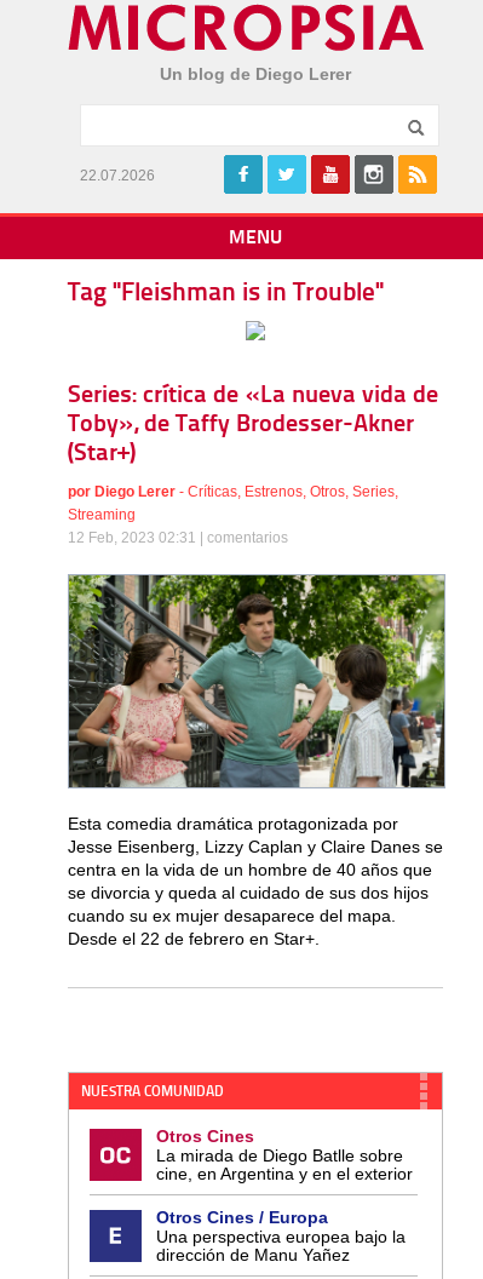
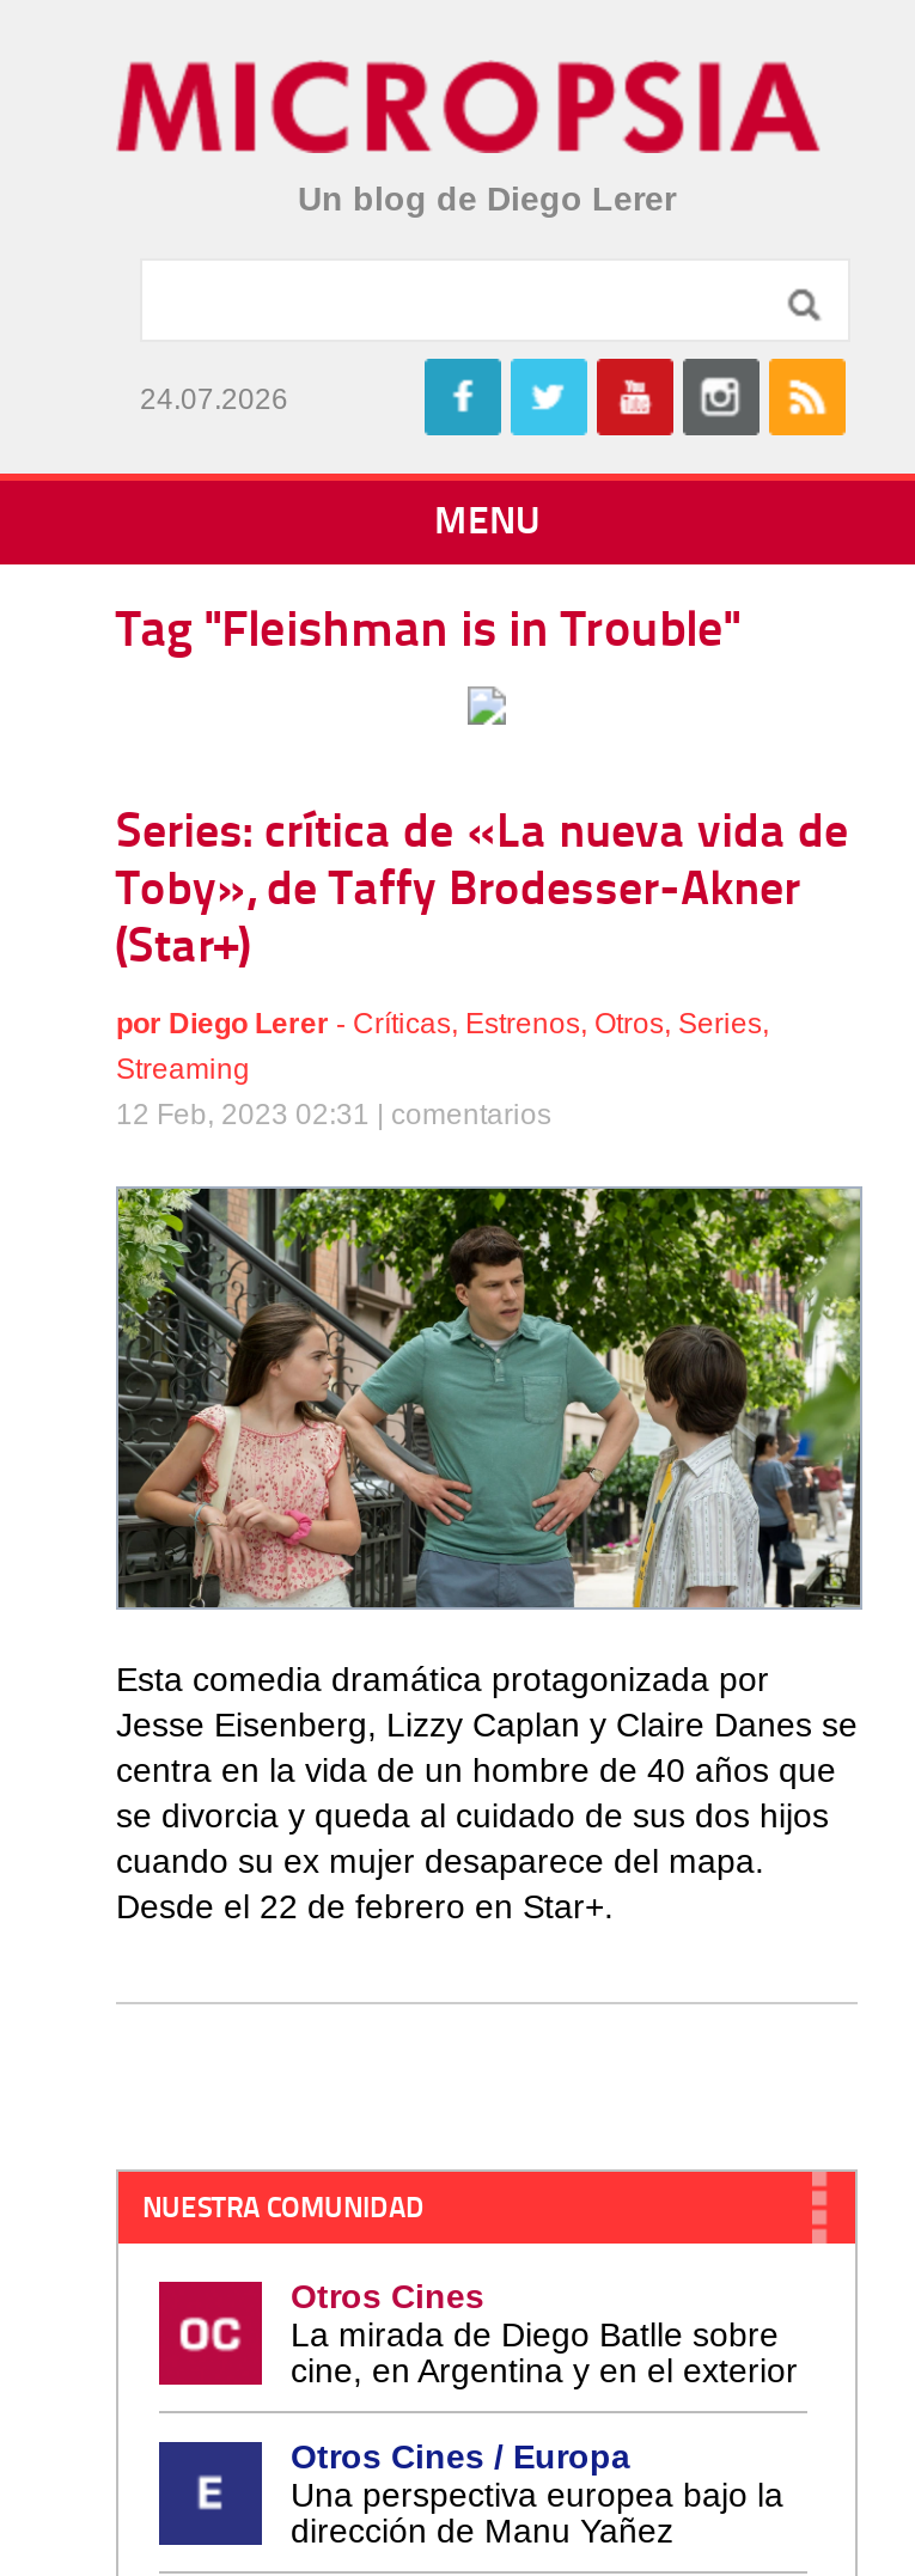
- 22.07.2026
+ 24.07.2026
